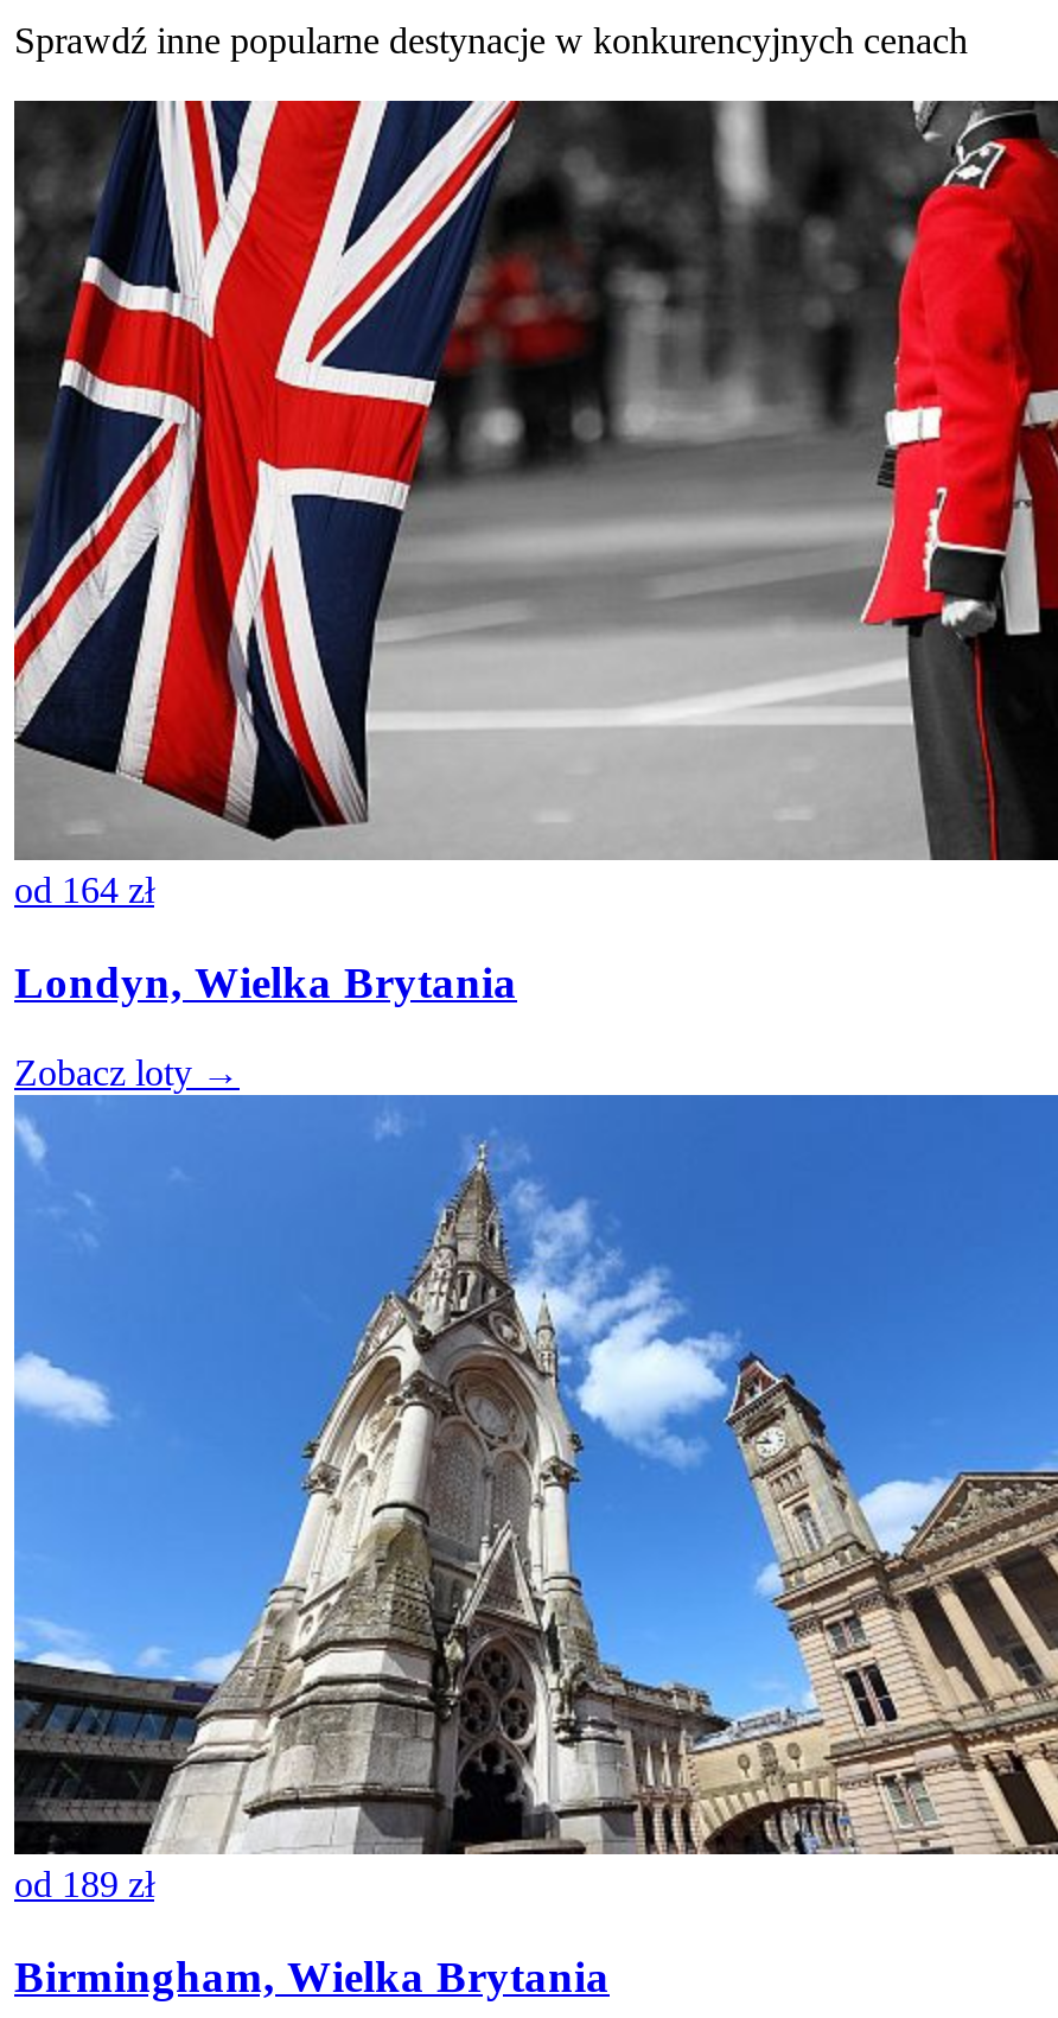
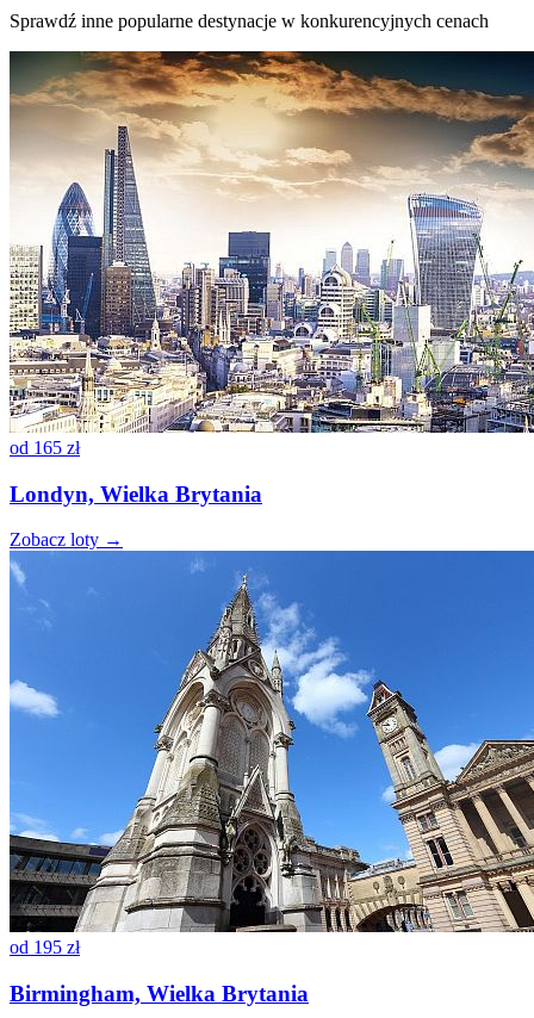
- [image]
- od 164 zł
+ [image]
+ od 165 zł

- od 189 zł
+ od 195 zł
